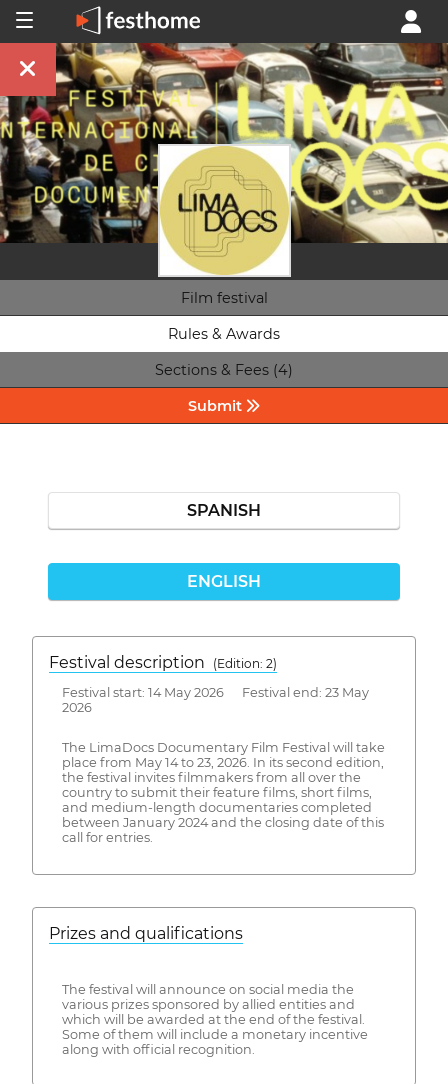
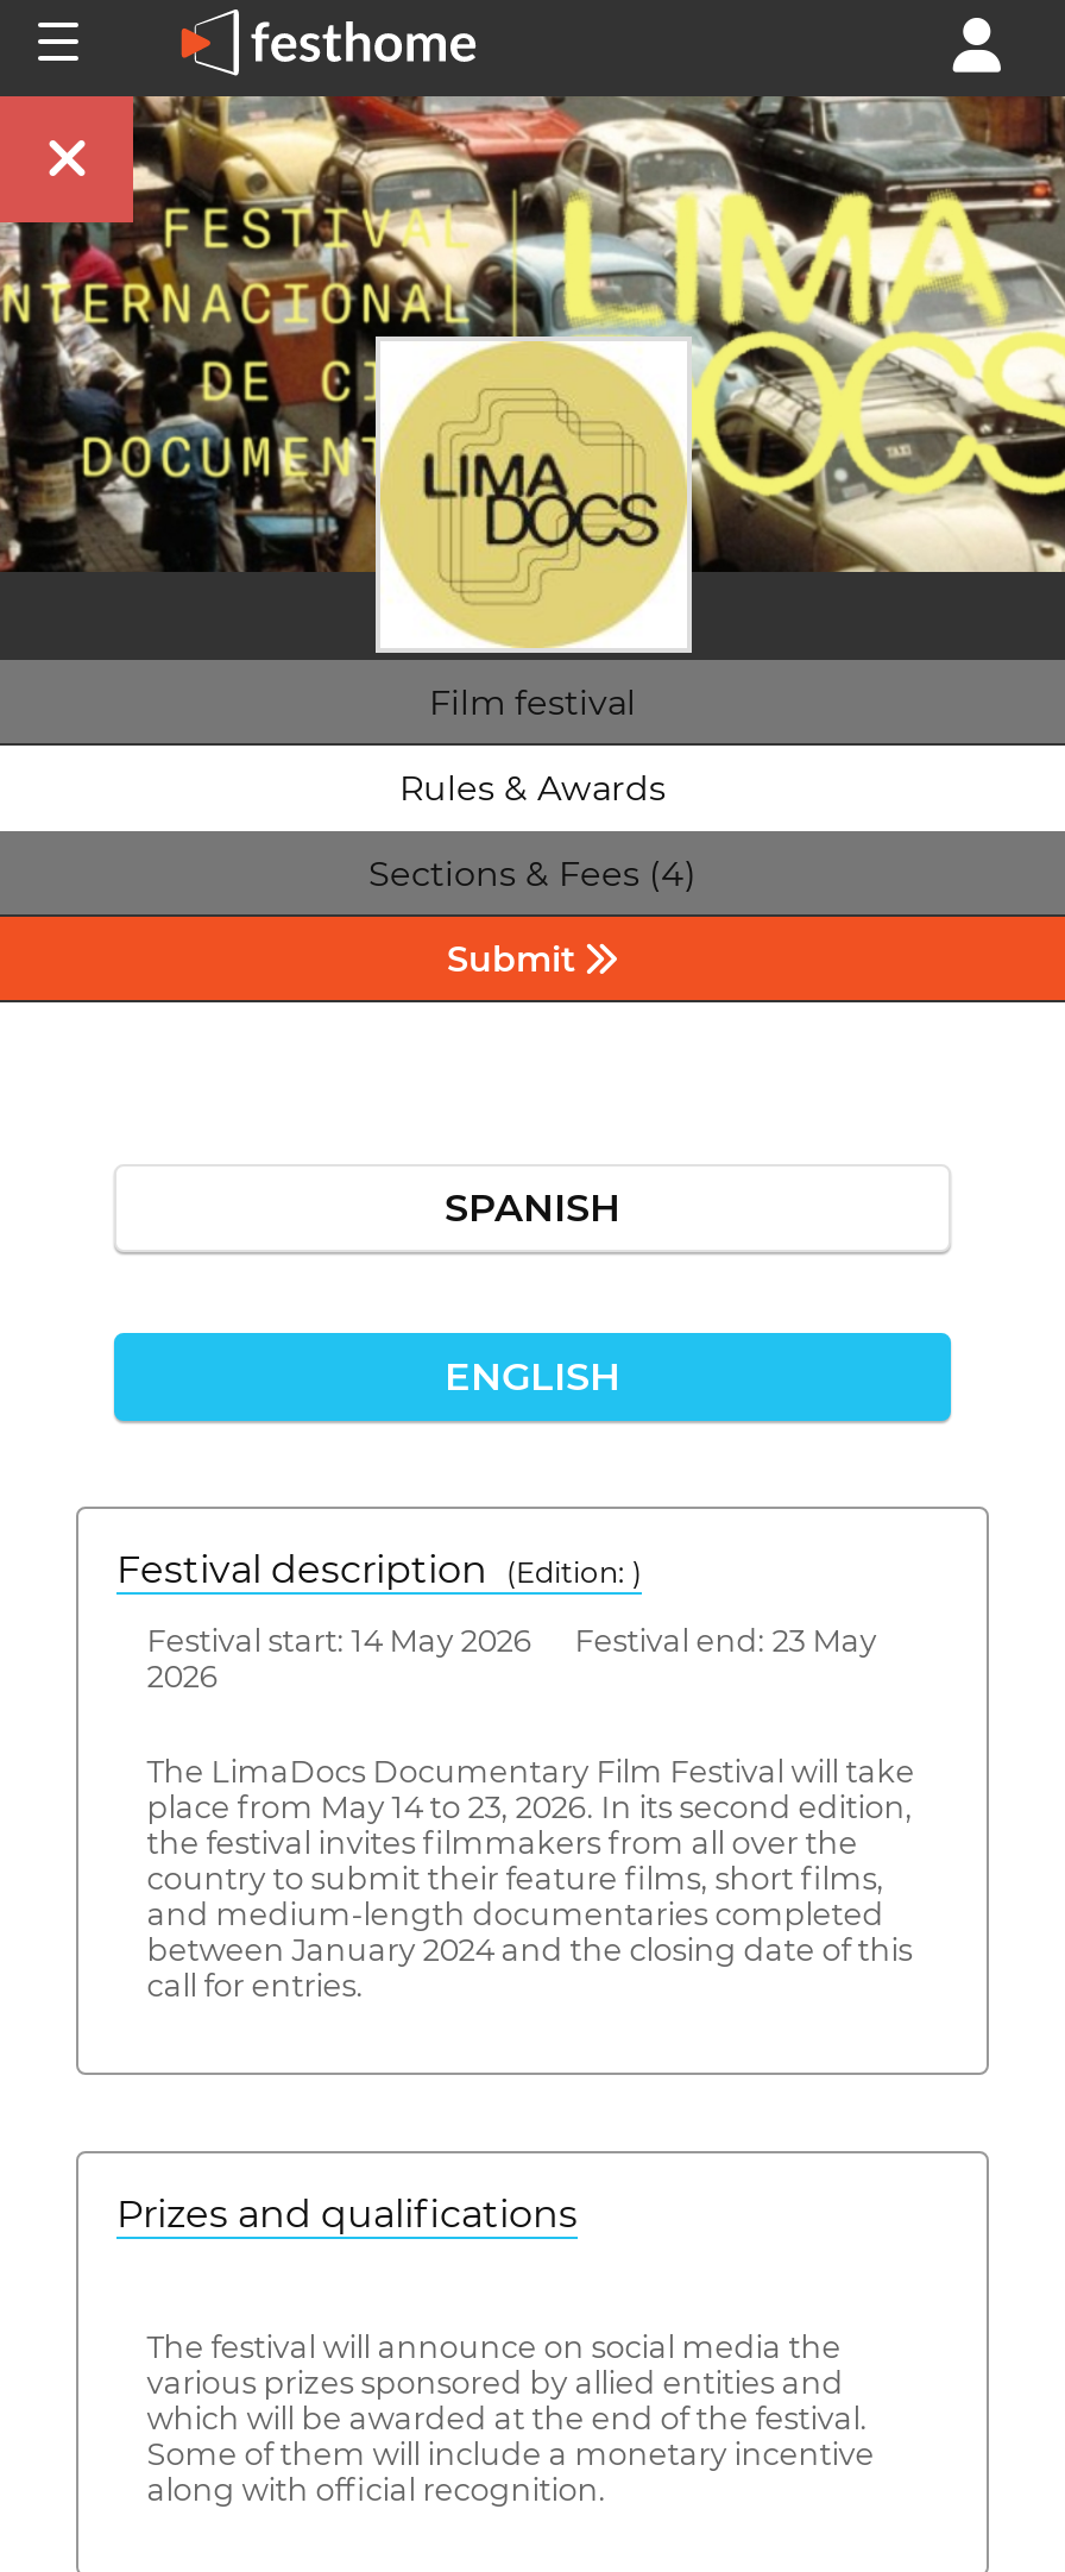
- Festival description (Edition: 2)
+ Festival description (Edition: )
